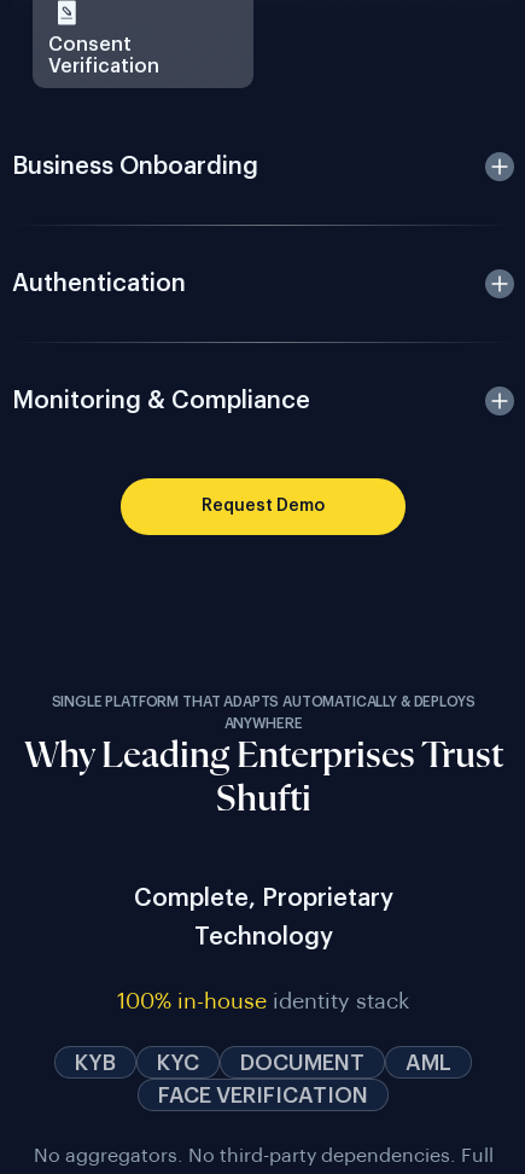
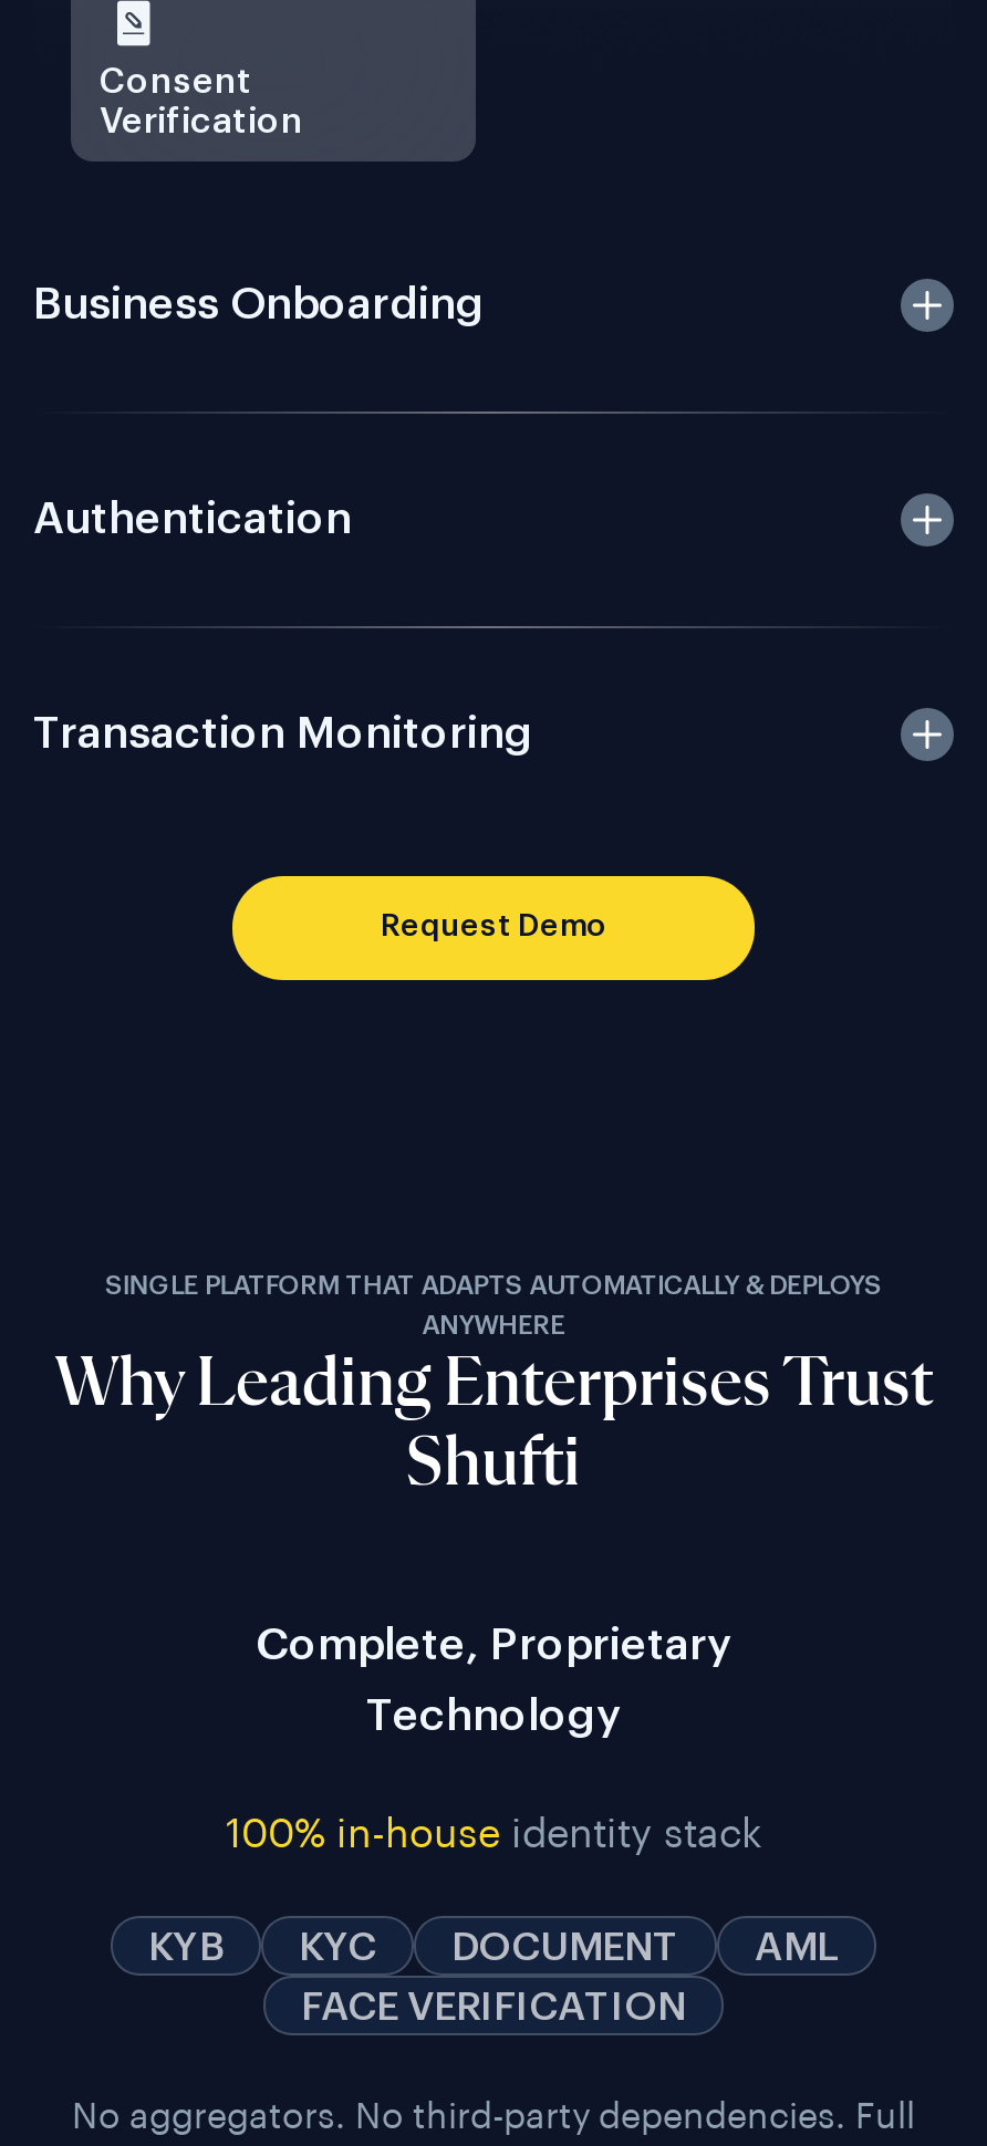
- Monitoring & Compliance
+ Transaction Monitoring
